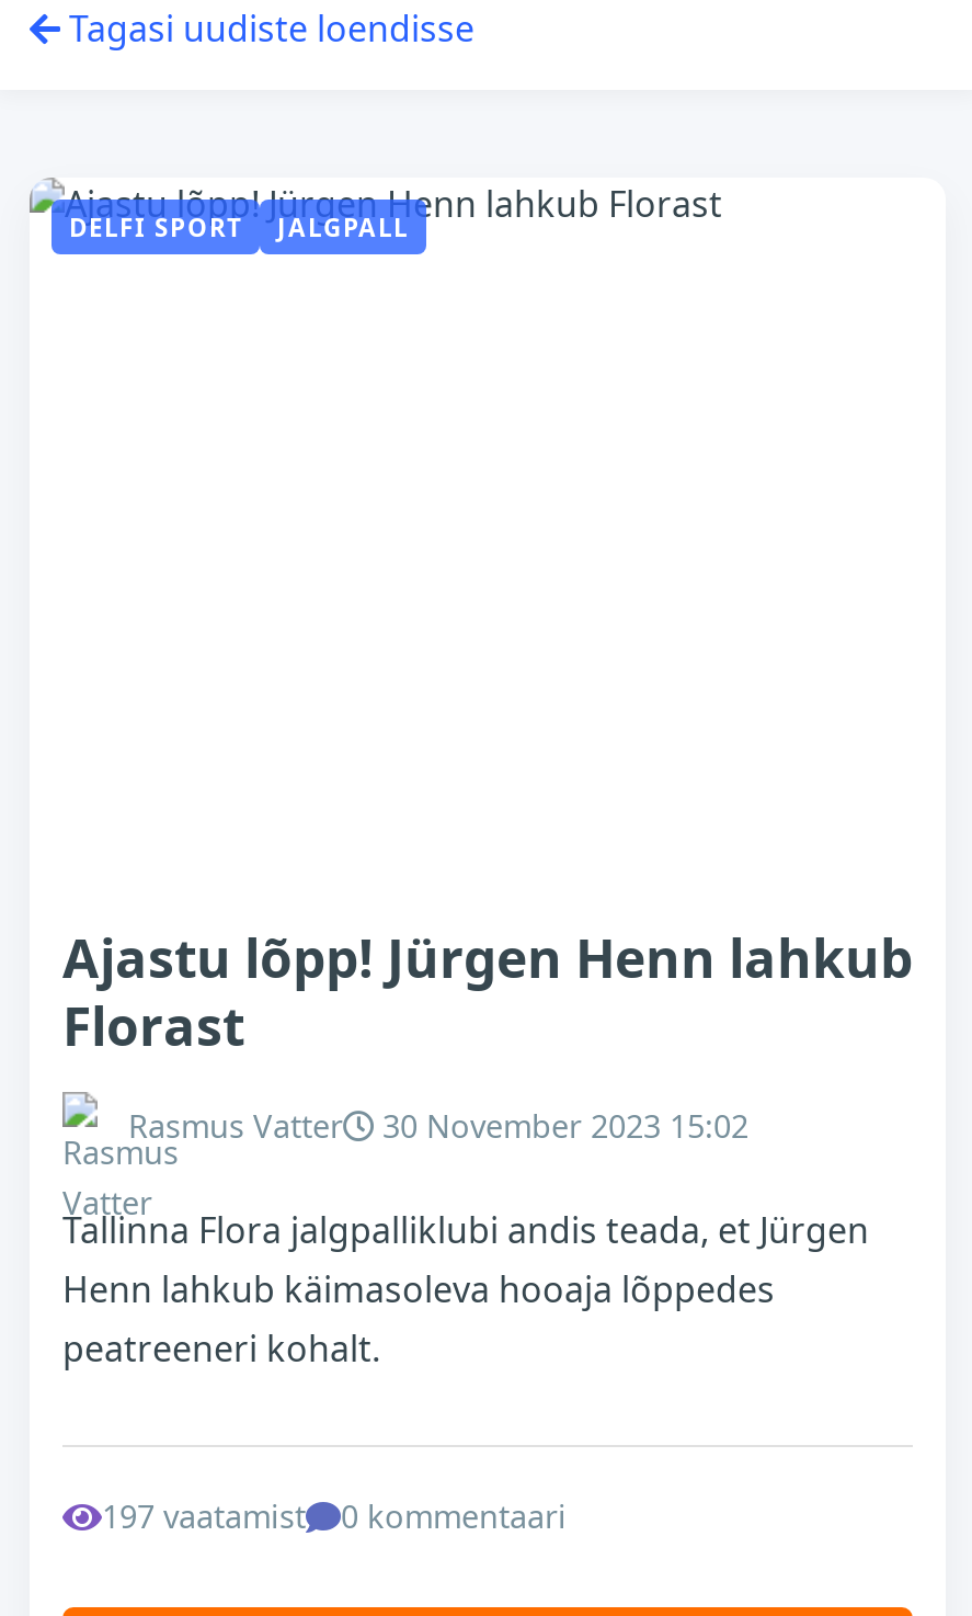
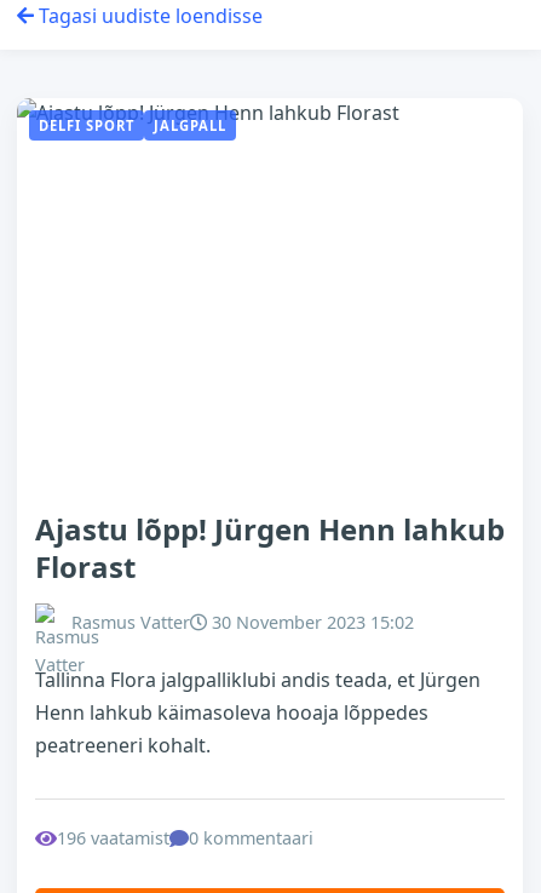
- 197 vaatamist 0 kommentaari
+ 196 vaatamist 0 kommentaari
